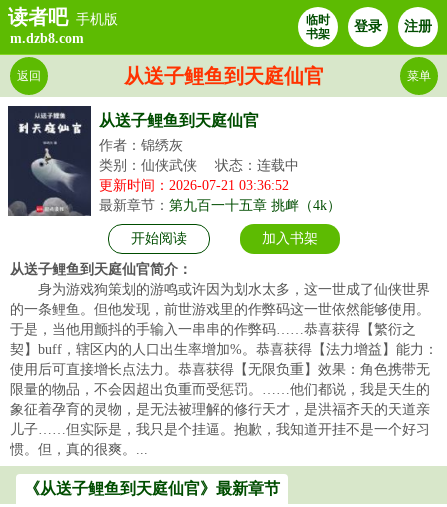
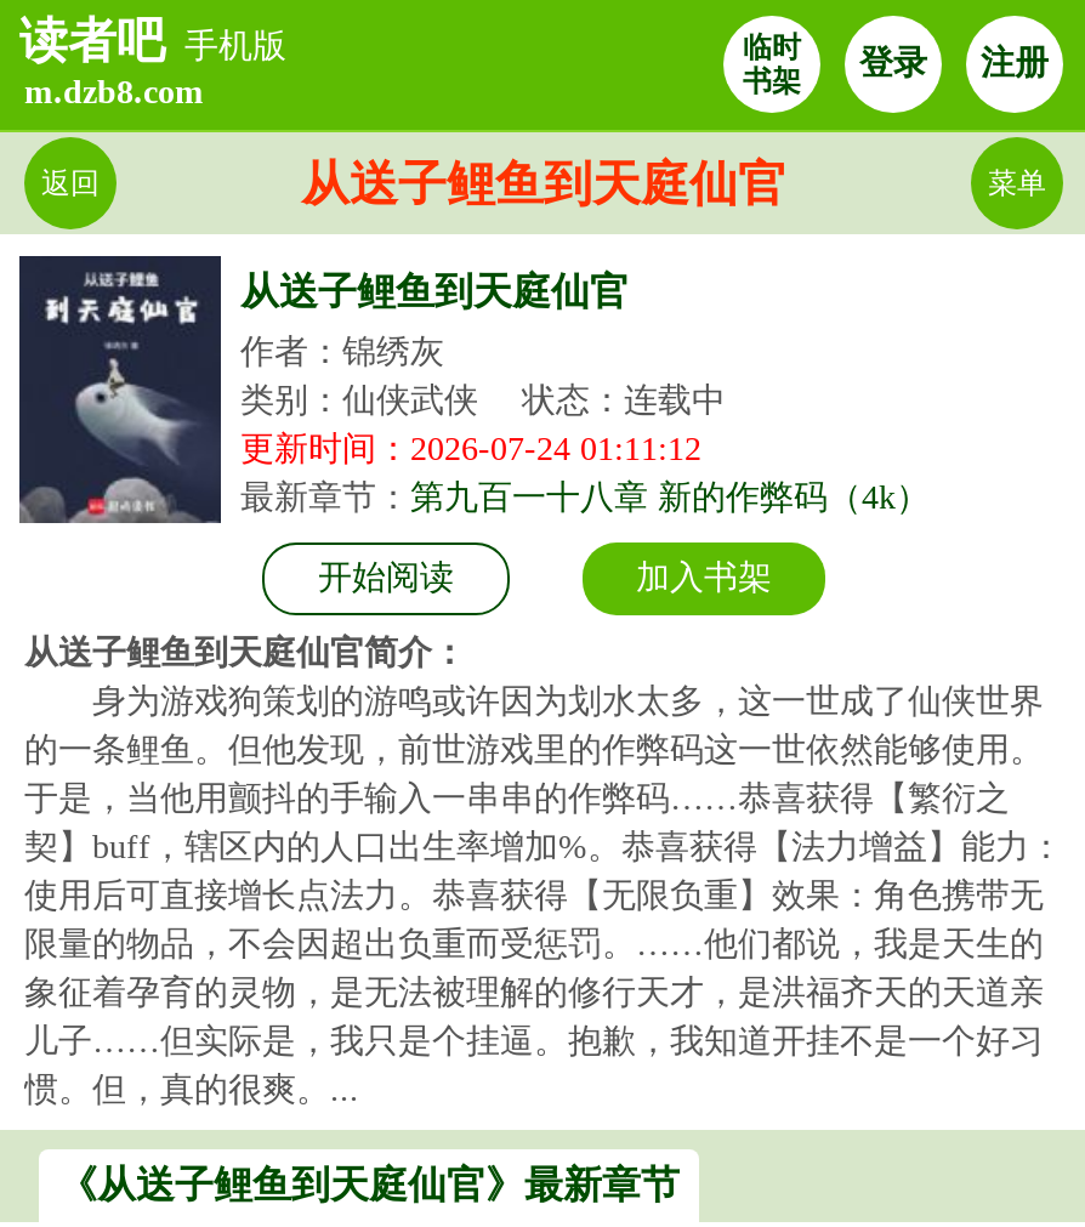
- 更新时间：2026-07-21 03:36:52
- 最新章节：第九百一十五章 挑衅（4k）
+ 更新时间：2026-07-24 01:11:12
+ 最新章节：第九百一十八章 新的作弊码（4k）
